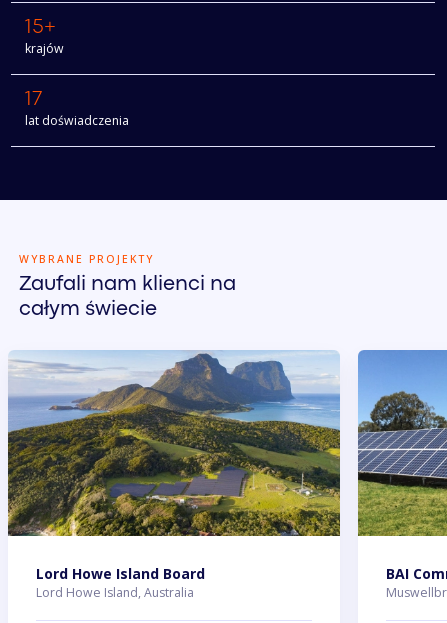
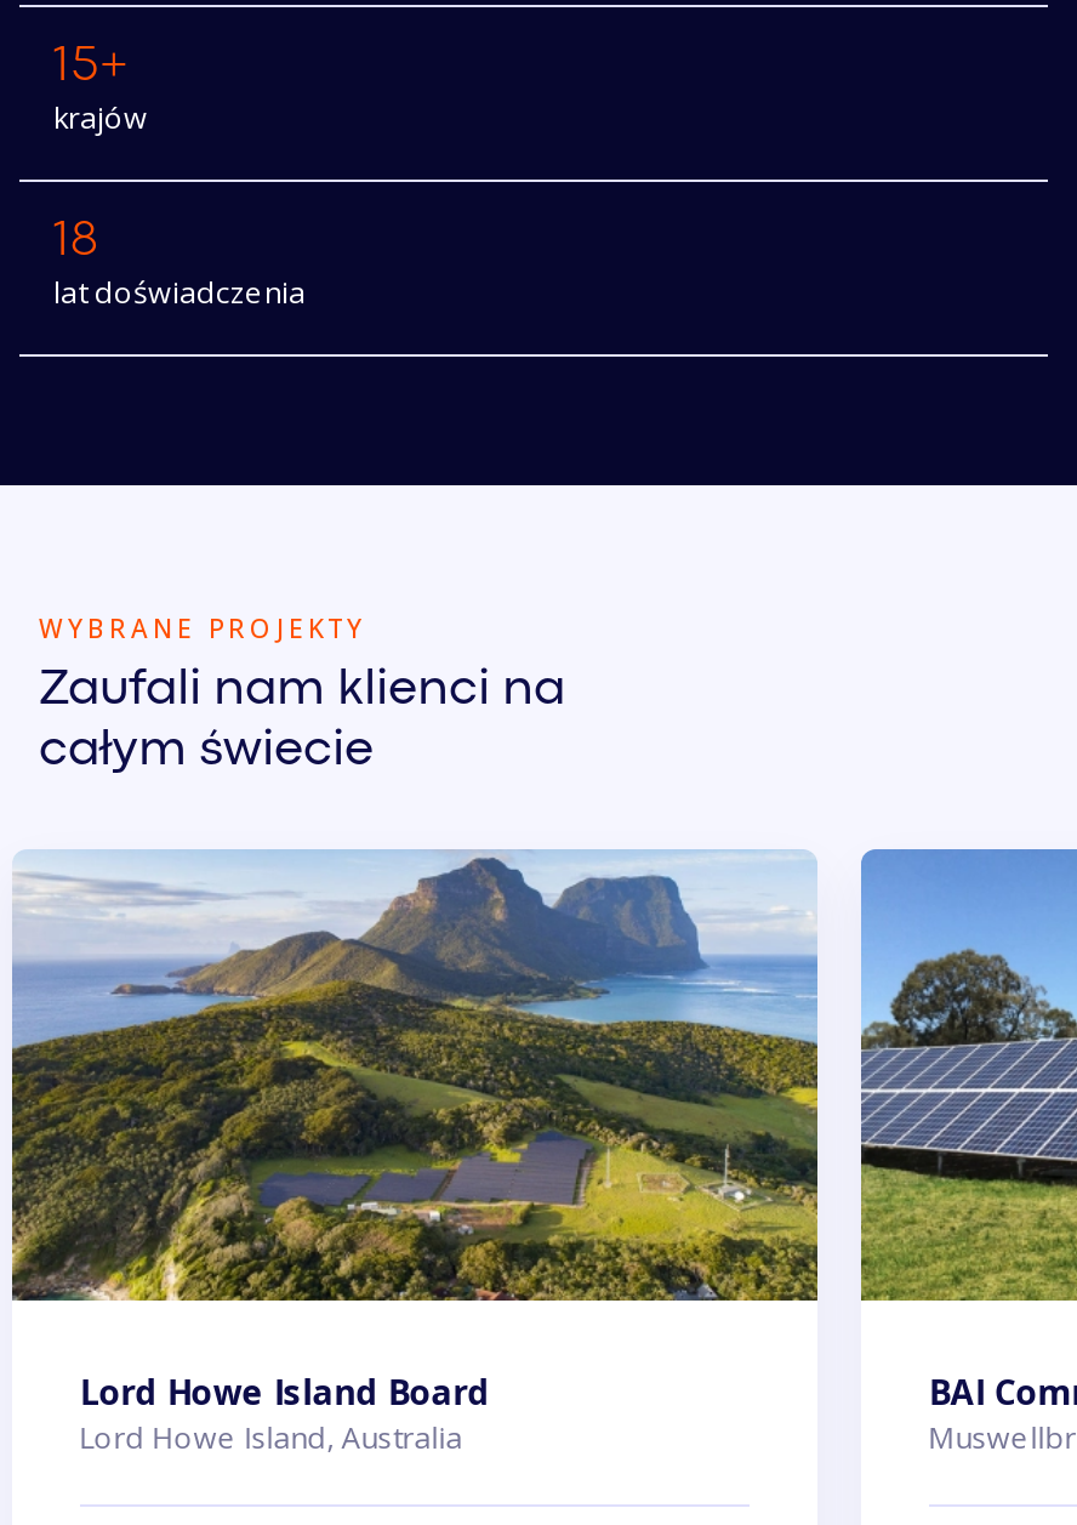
- 17
+ 18
